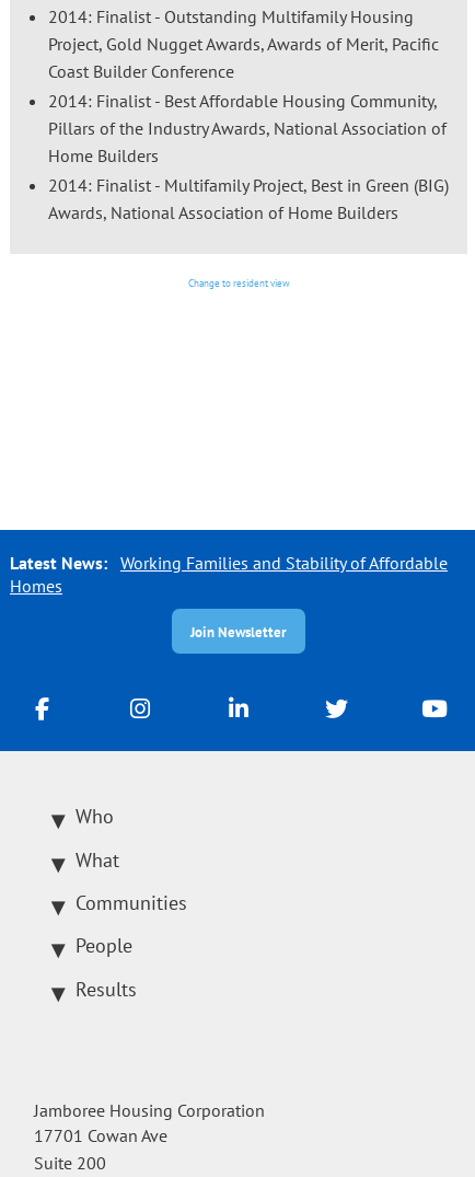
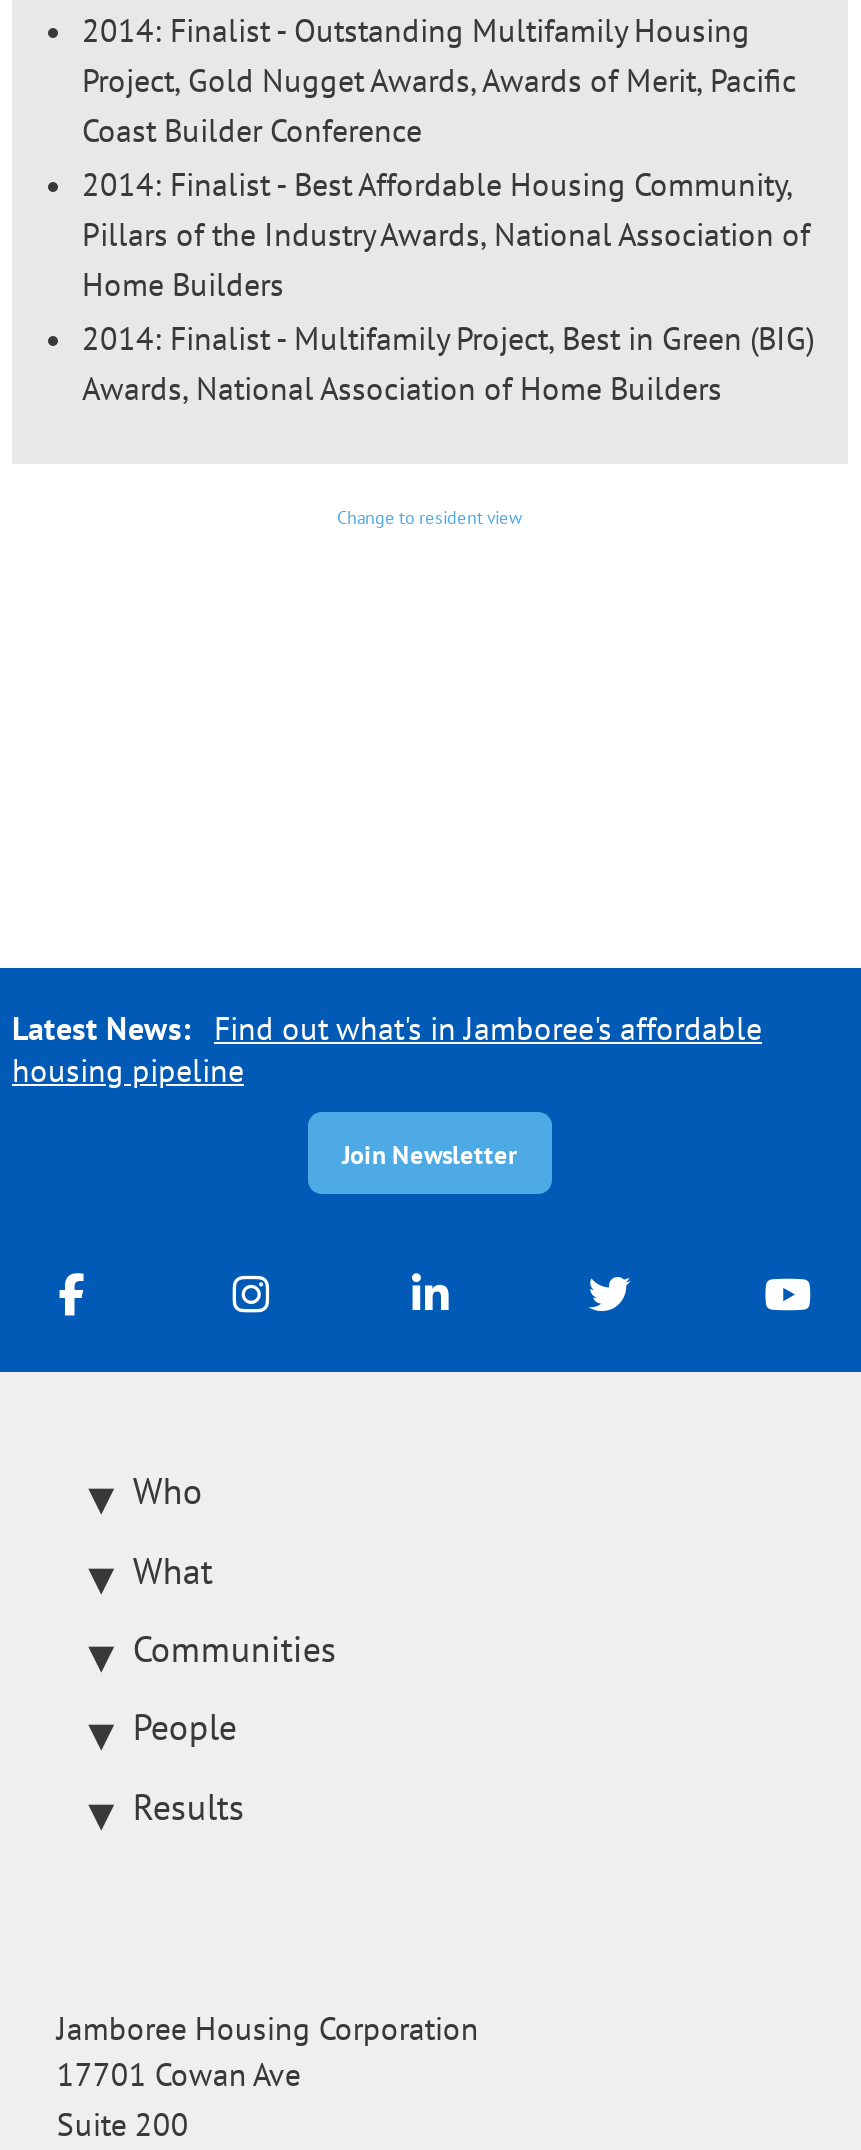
- Latest News: Working Families and Stability of Affordable
- Homes
+ Latest News: Find out what's in Jamboree's affordable
+ housing pipeline
